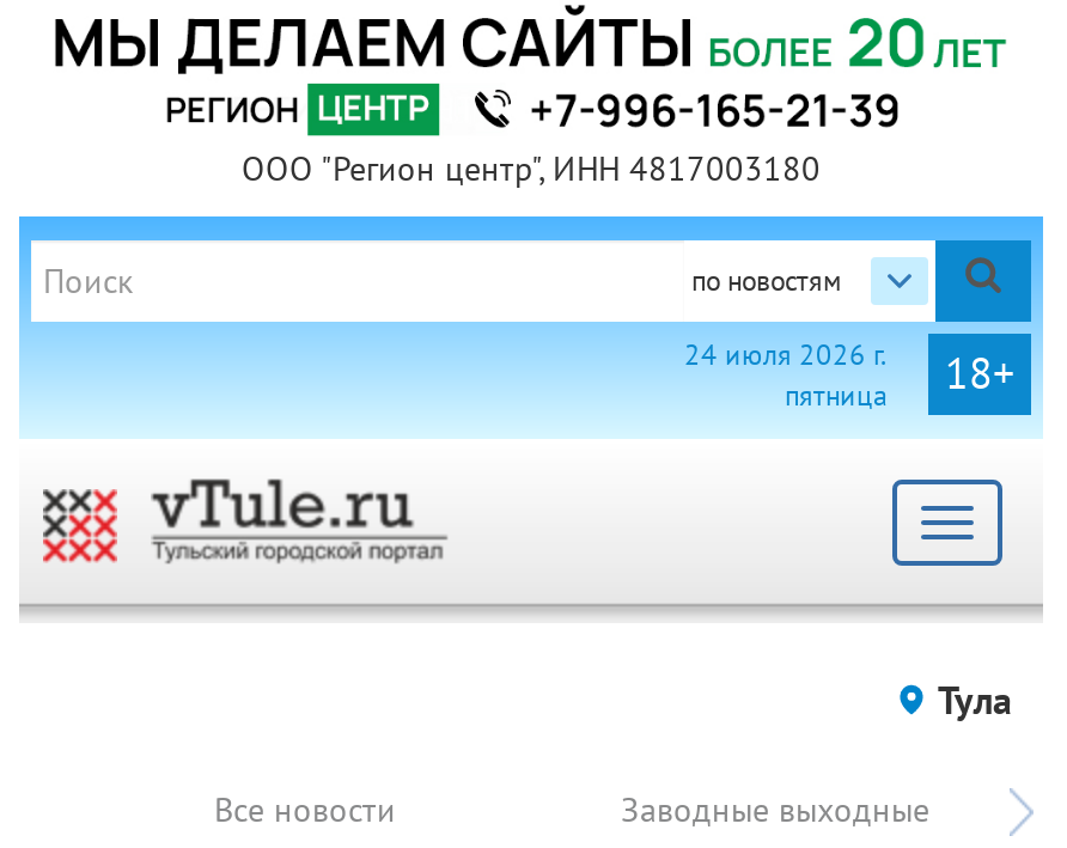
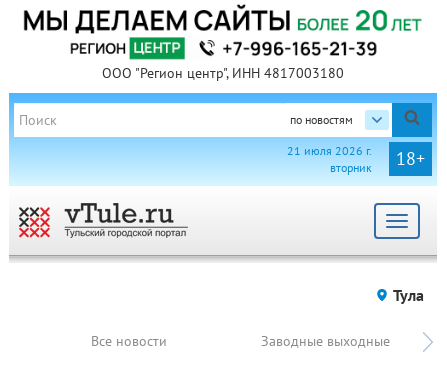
- 24 июля 2026 г.
- пятница
+ 21 июля 2026 г.
+ вторник
